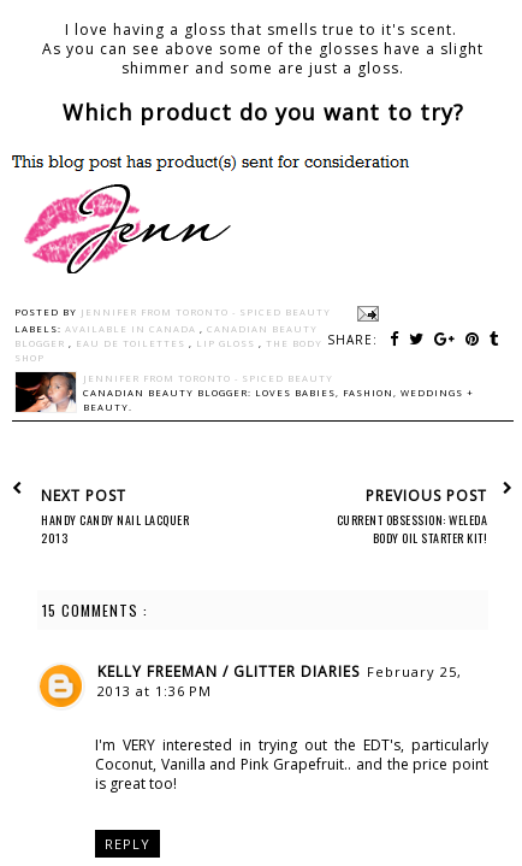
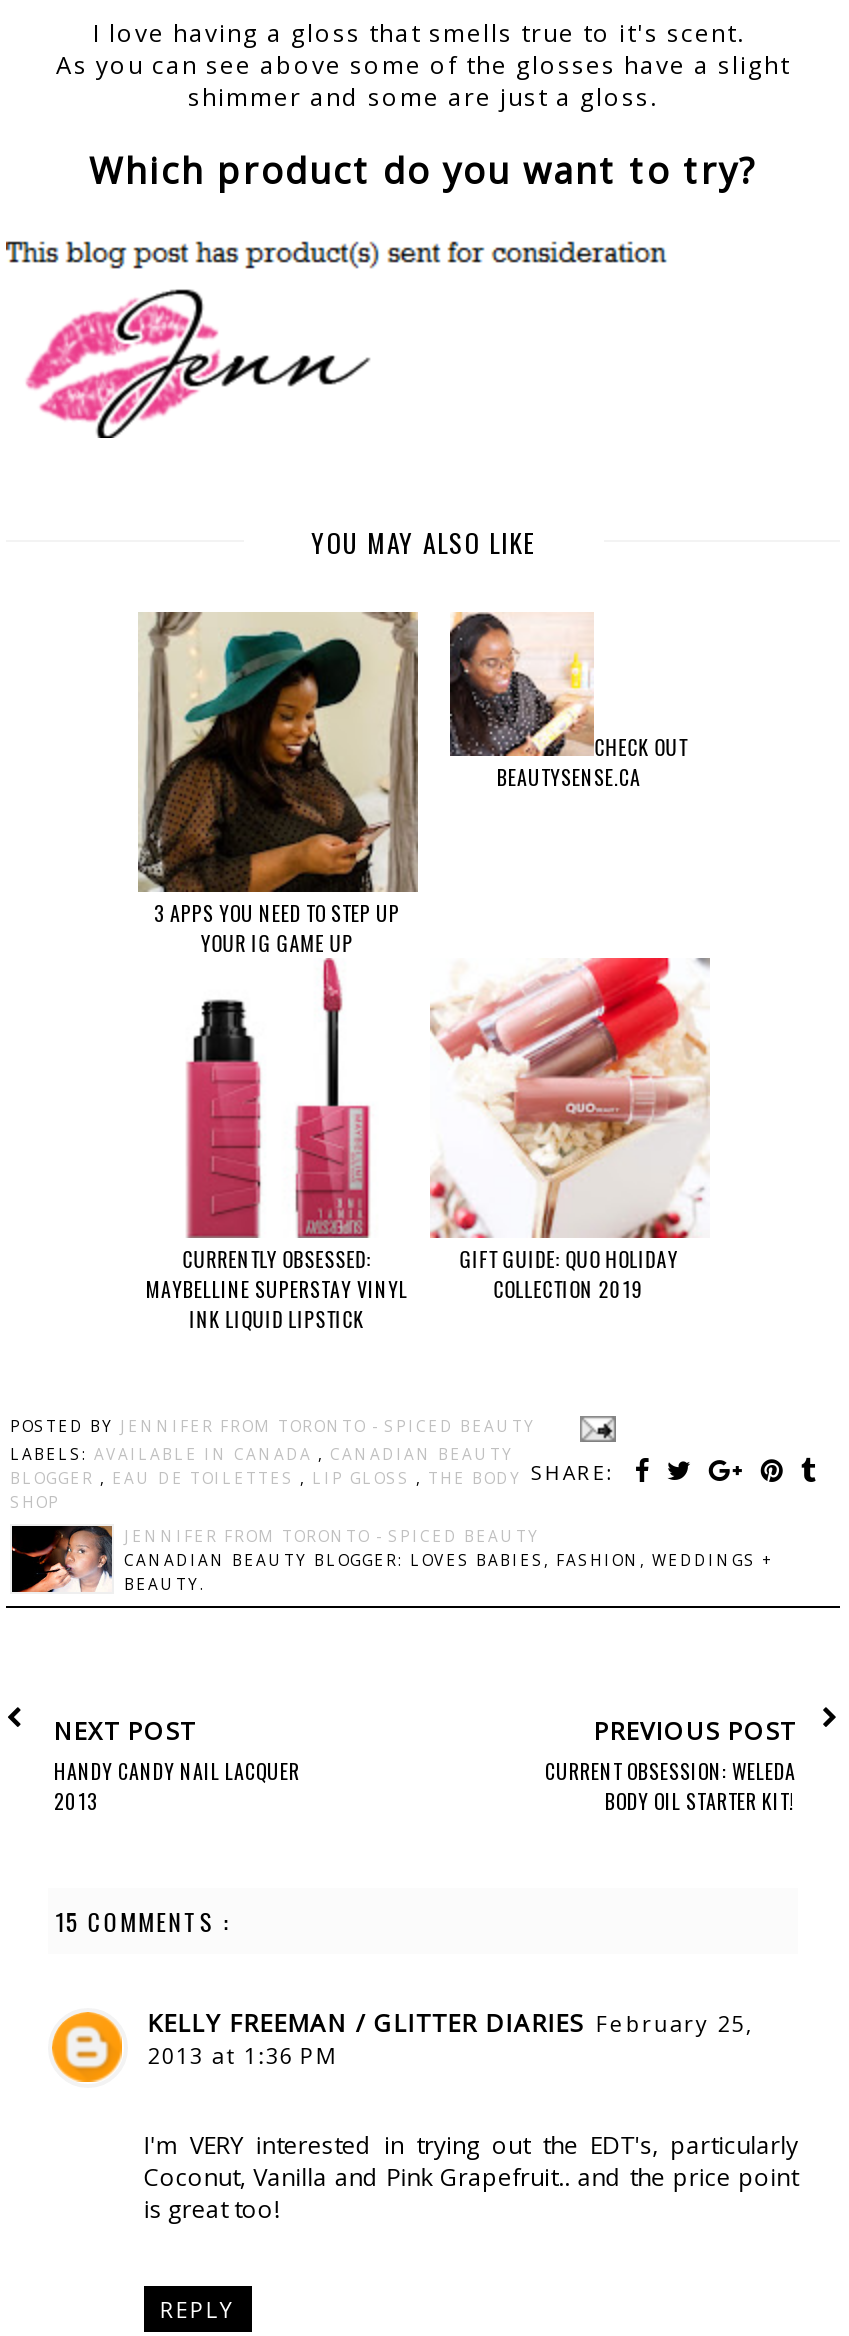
+ [image]
+ 3 APPS YOU NEED TO STEP UP
+ YOUR IG GAME UP

+ [image]
+ CURRENTLY OBSESSED:
+ MAYBELLINE SUPERSTAY VINYL
+ INK LIQUID LIPSTICK

+ [image]

+ YOU MAY ALSO LIKE

+ [image]
+ GIFT GUIDE: QUO HOLIDAY
+ COLLECTION 2019

+ [image]
+ CHECK OUT
+ BEAUTYSENSE.CA
